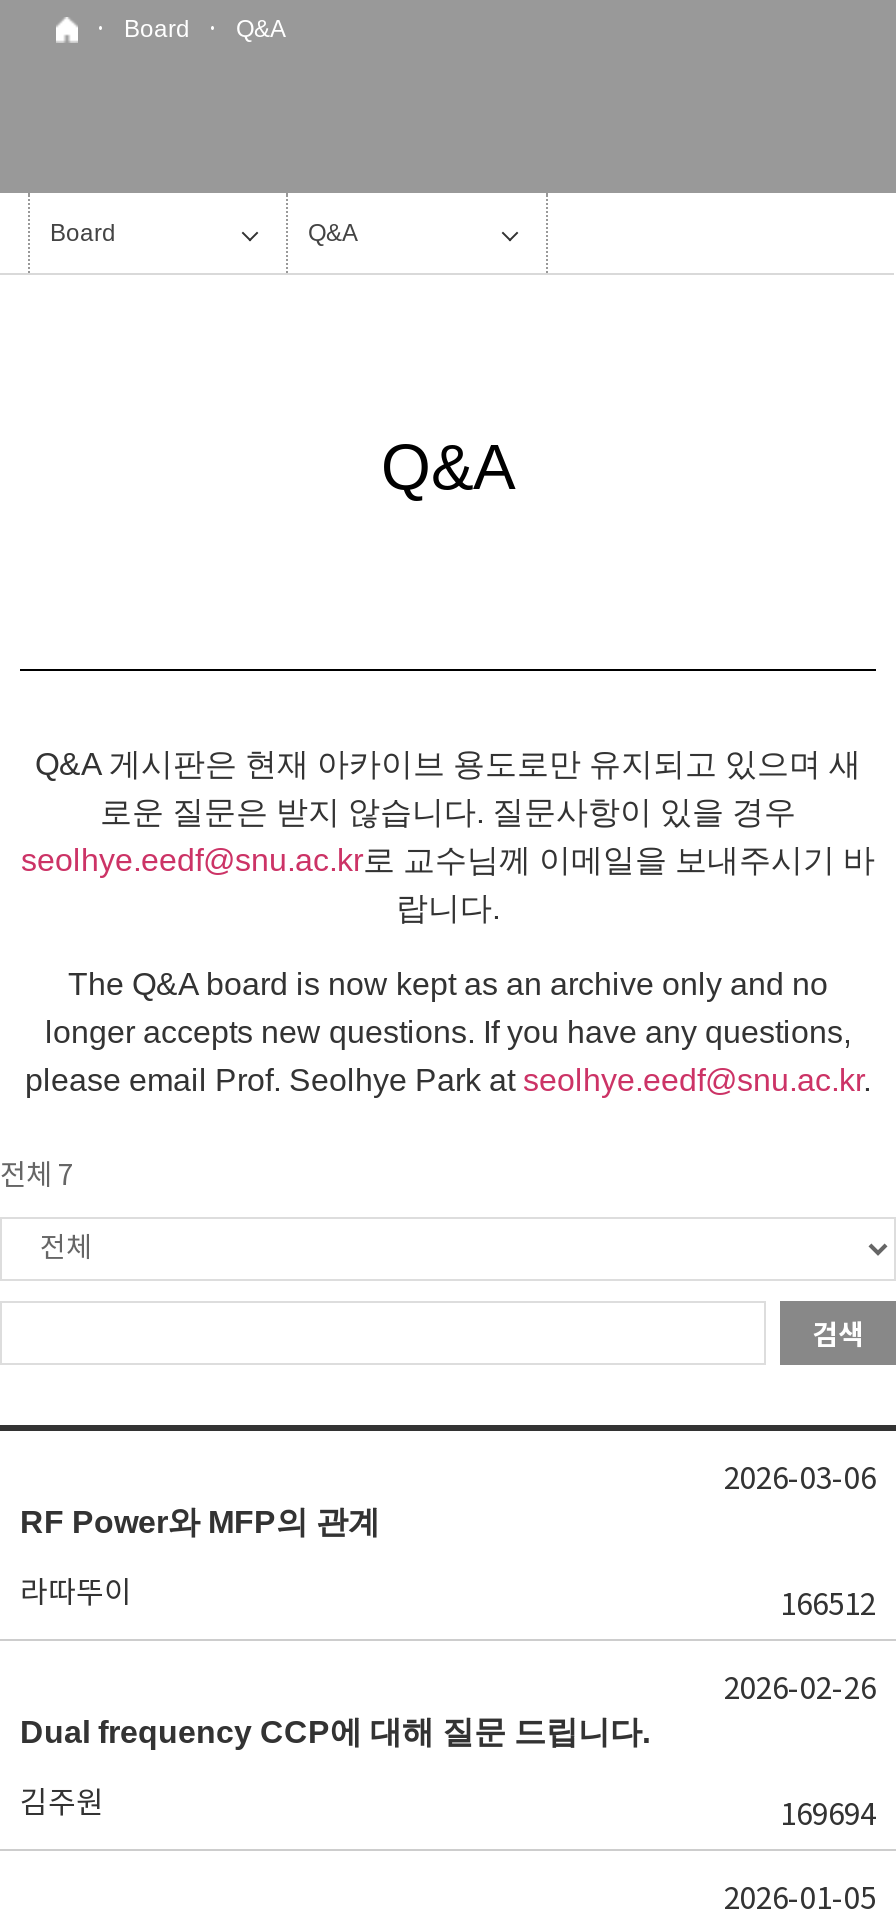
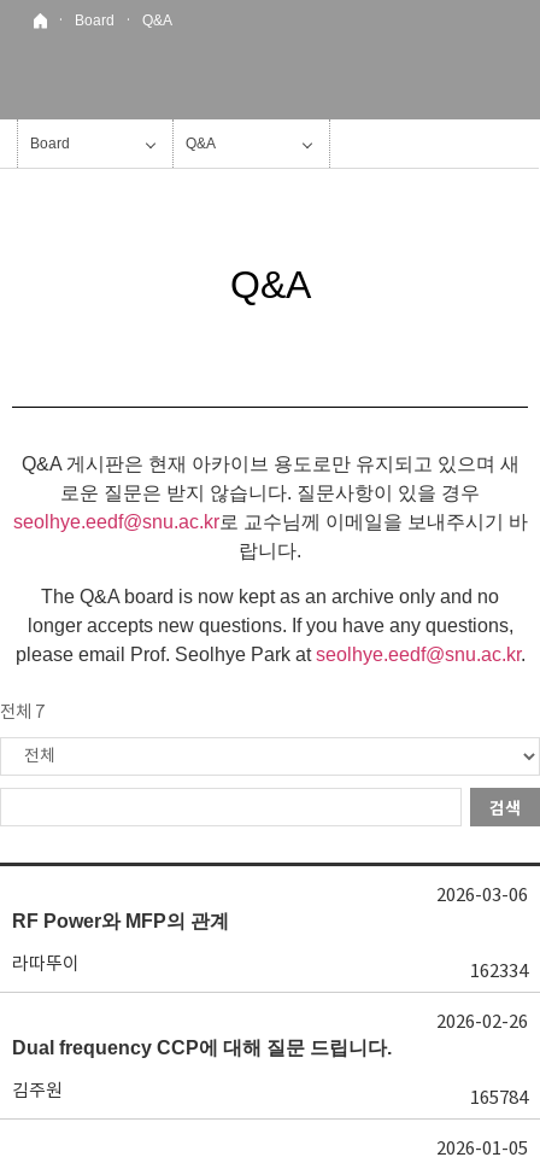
- 166512
+ 162334

- 169694
+ 165784
